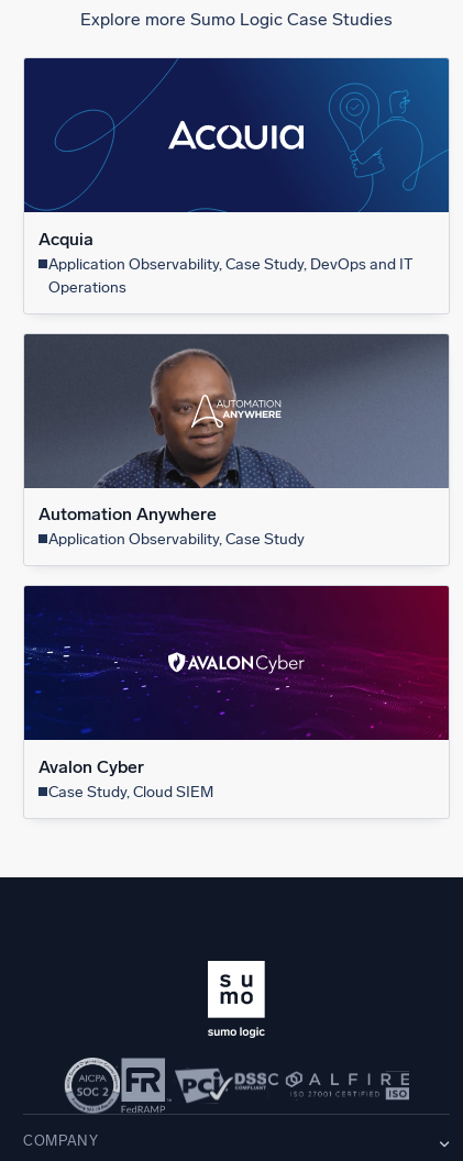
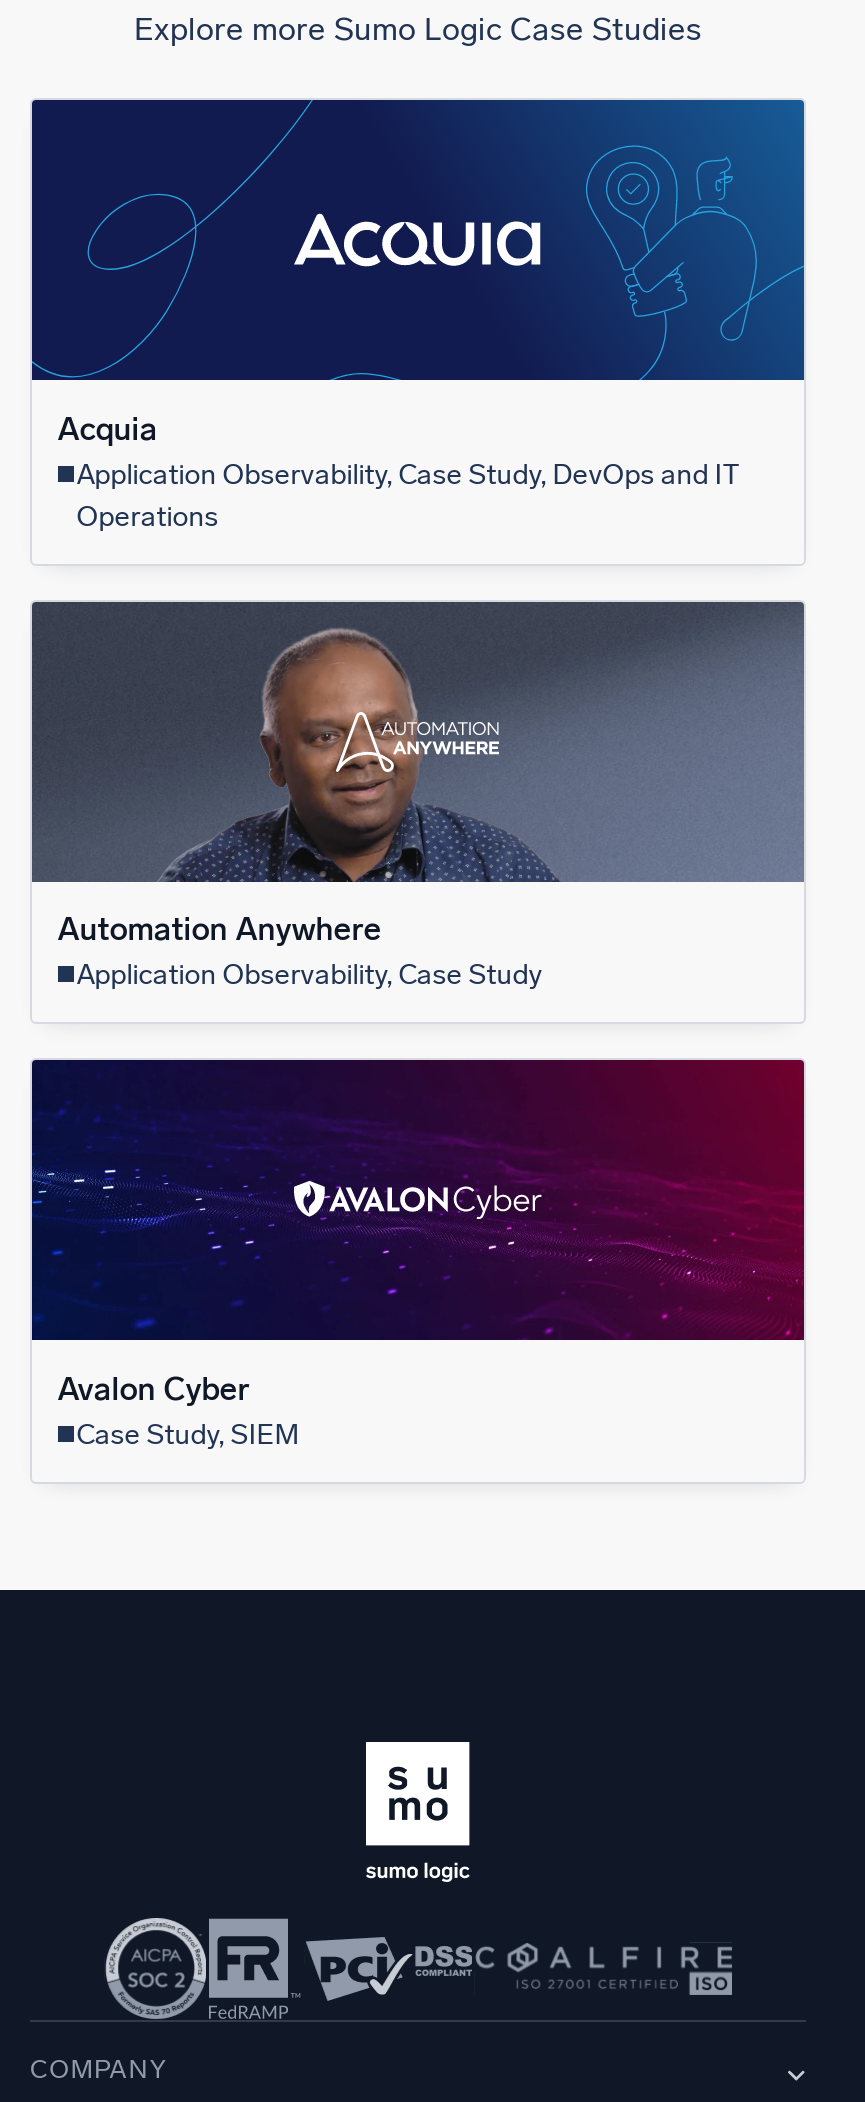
- Case Study, Cloud SIEM
+ Case Study, SIEM
